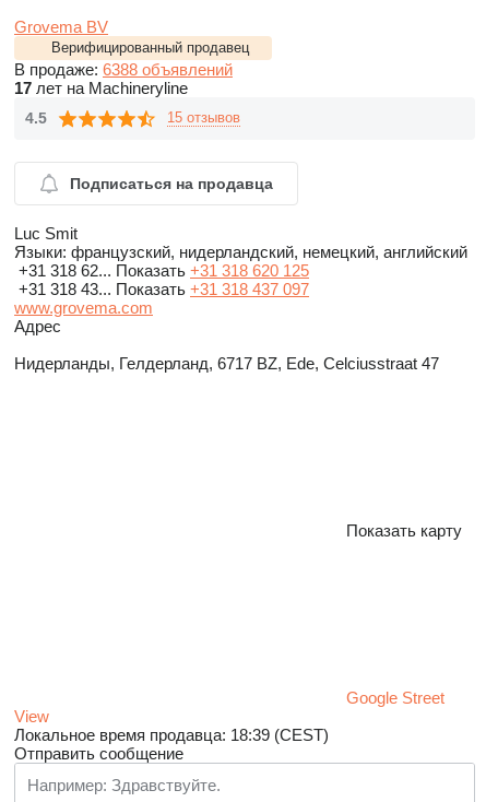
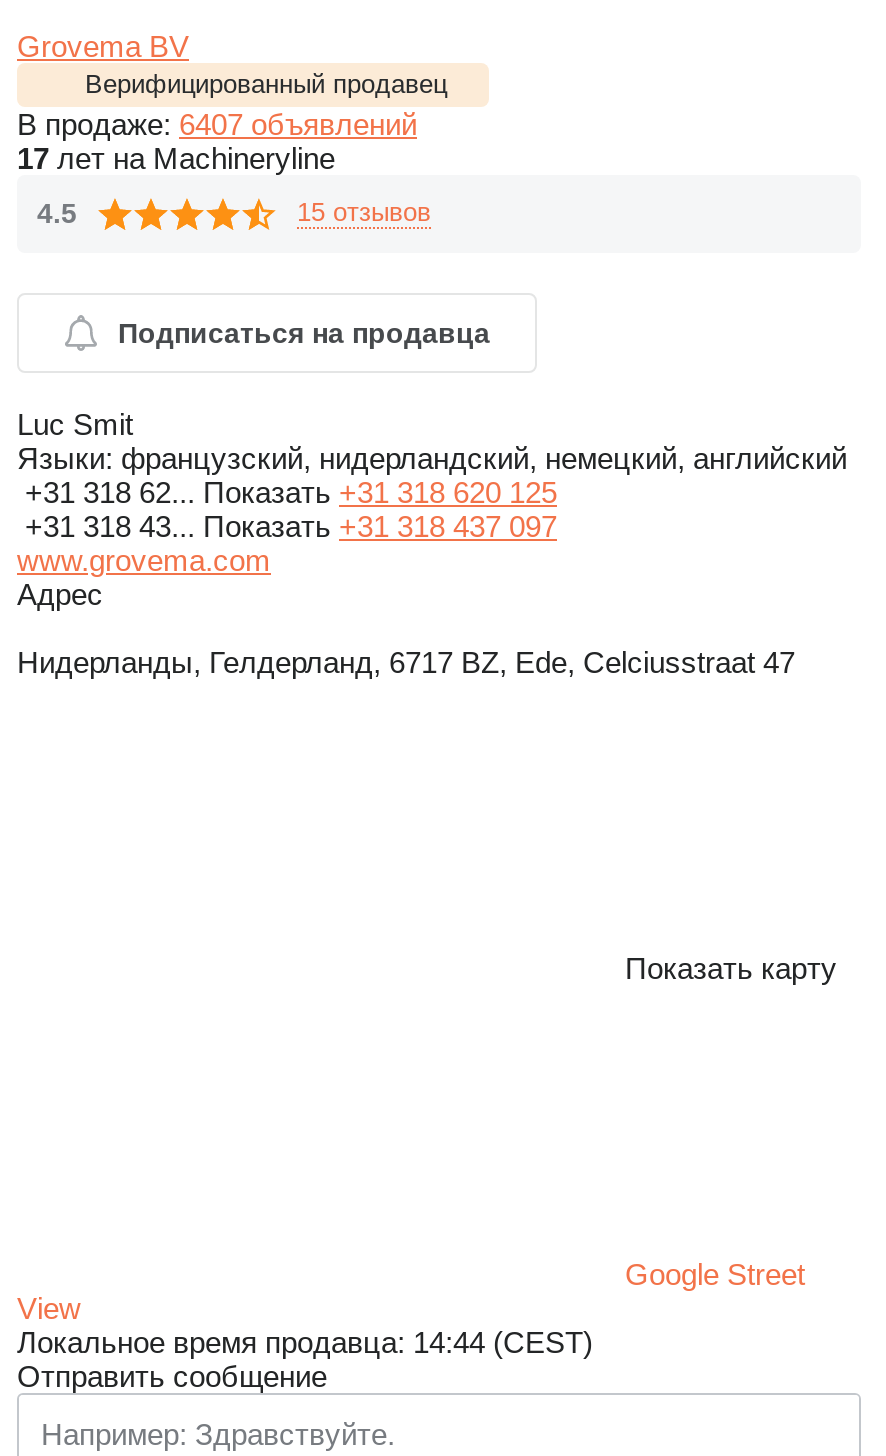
- В продаже: 6388 объявлений
+ В продаже: 6407 объявлений

- Локальное время продавца: 18:39 (CEST)
+ Локальное время продавца: 14:44 (CEST)
